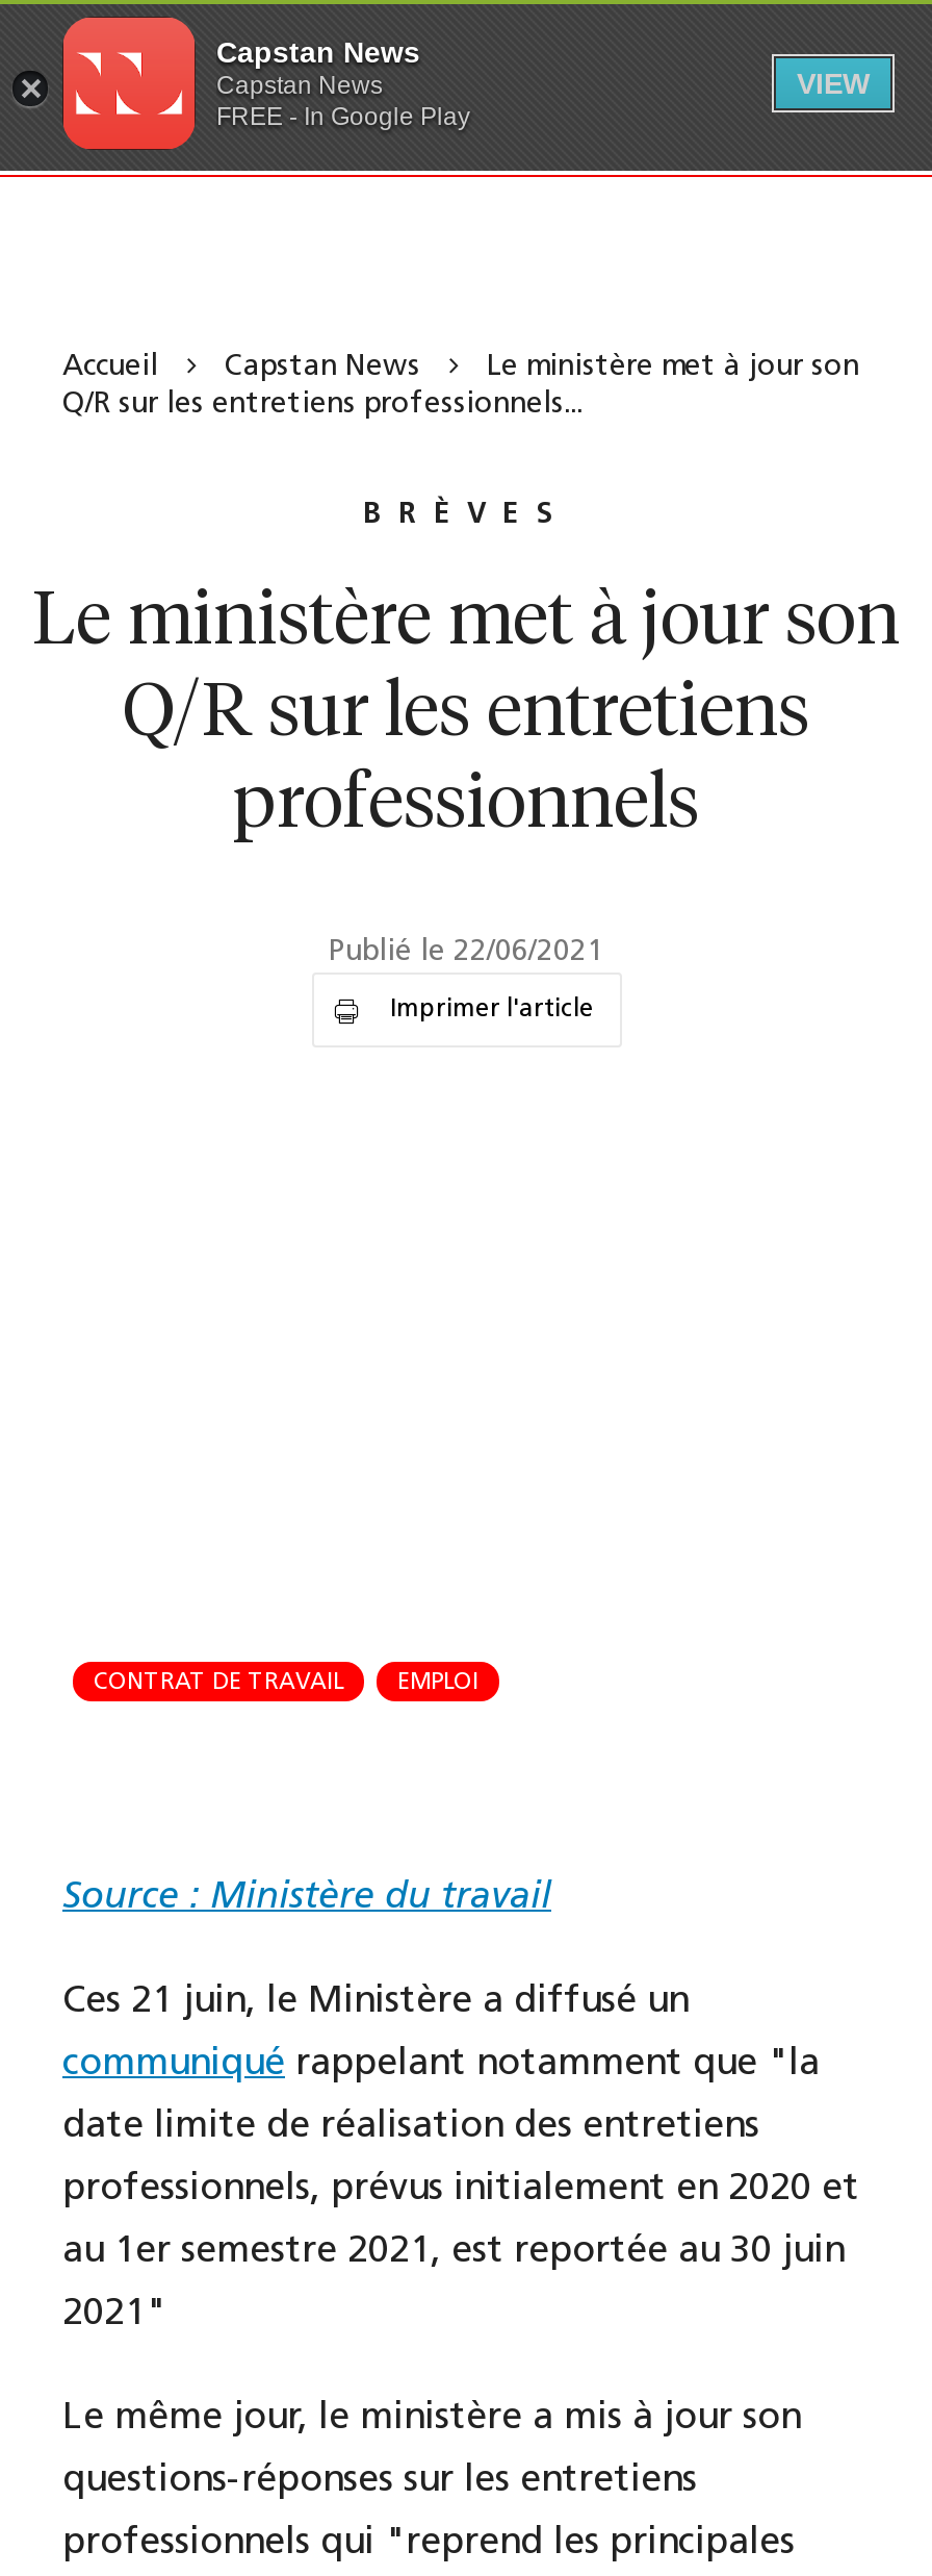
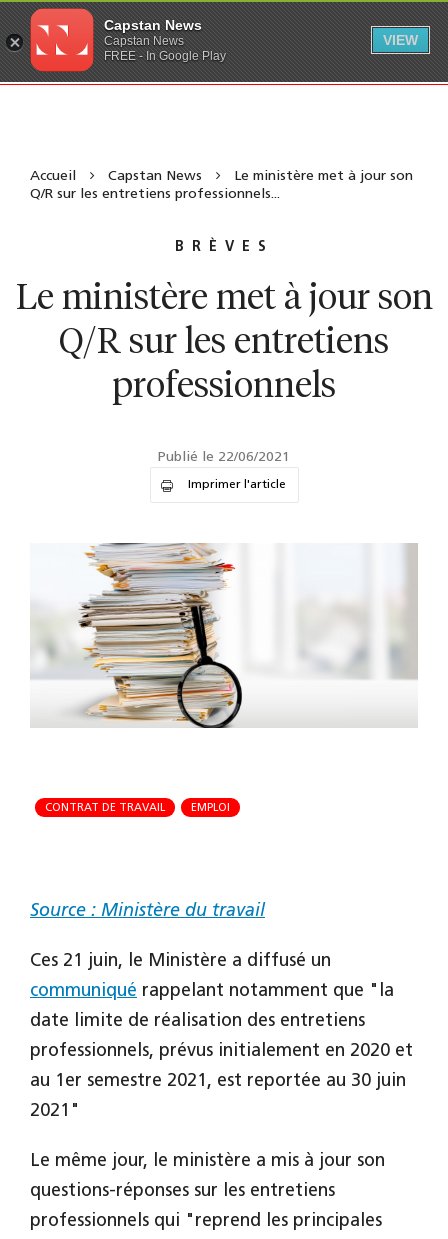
+ [image]
